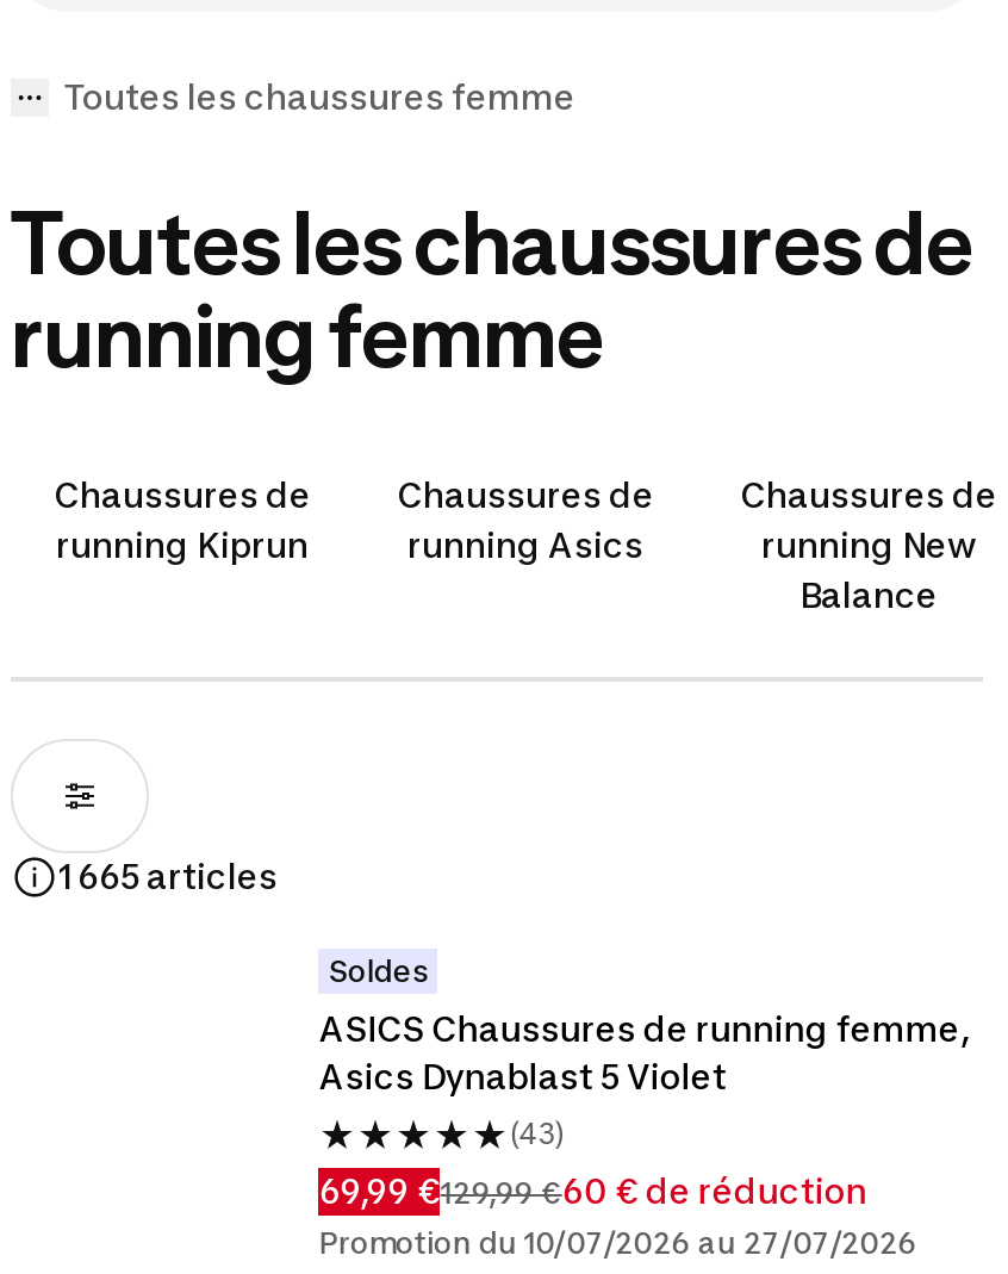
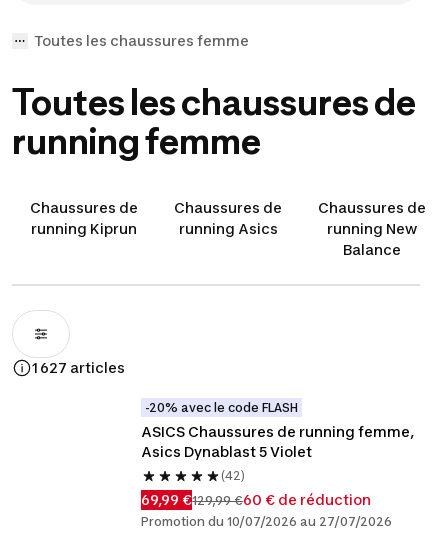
- 1 665 articles
+ 1 627 articles

- Soldes
+ -20% avec le code FLASH

- (43)
+ (42)
